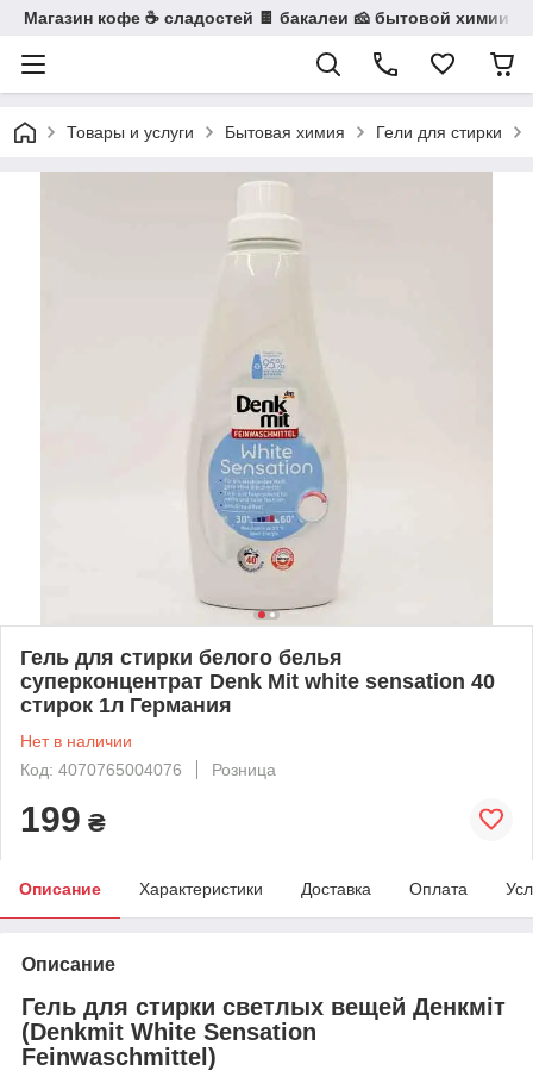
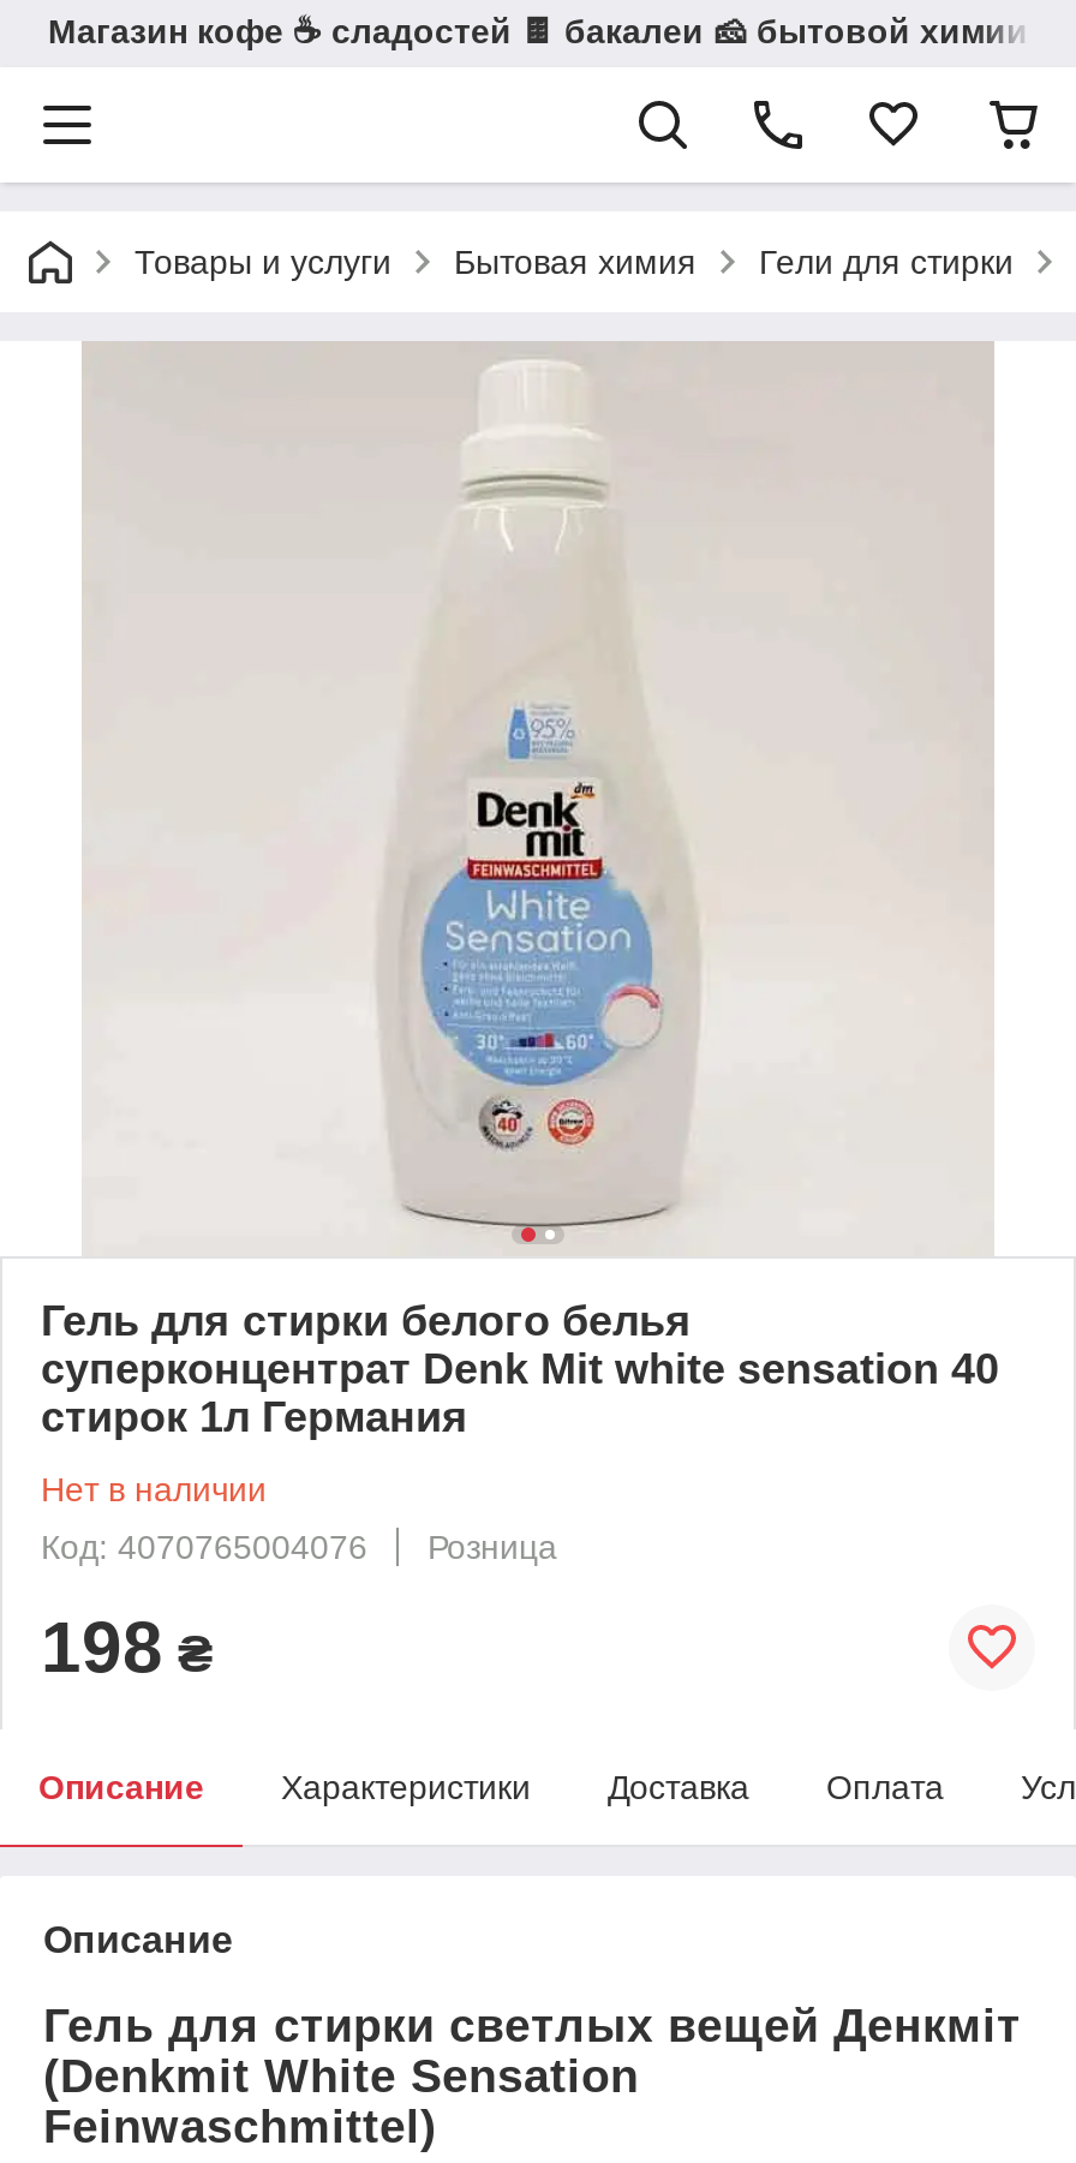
- 199 ₴
+ 198 ₴
